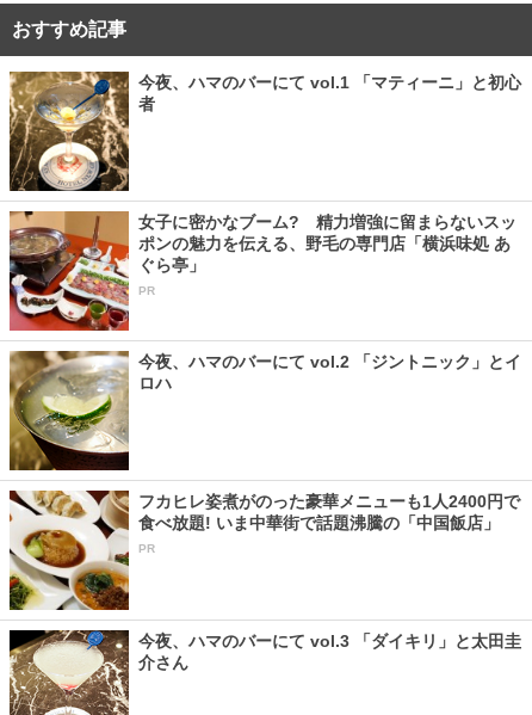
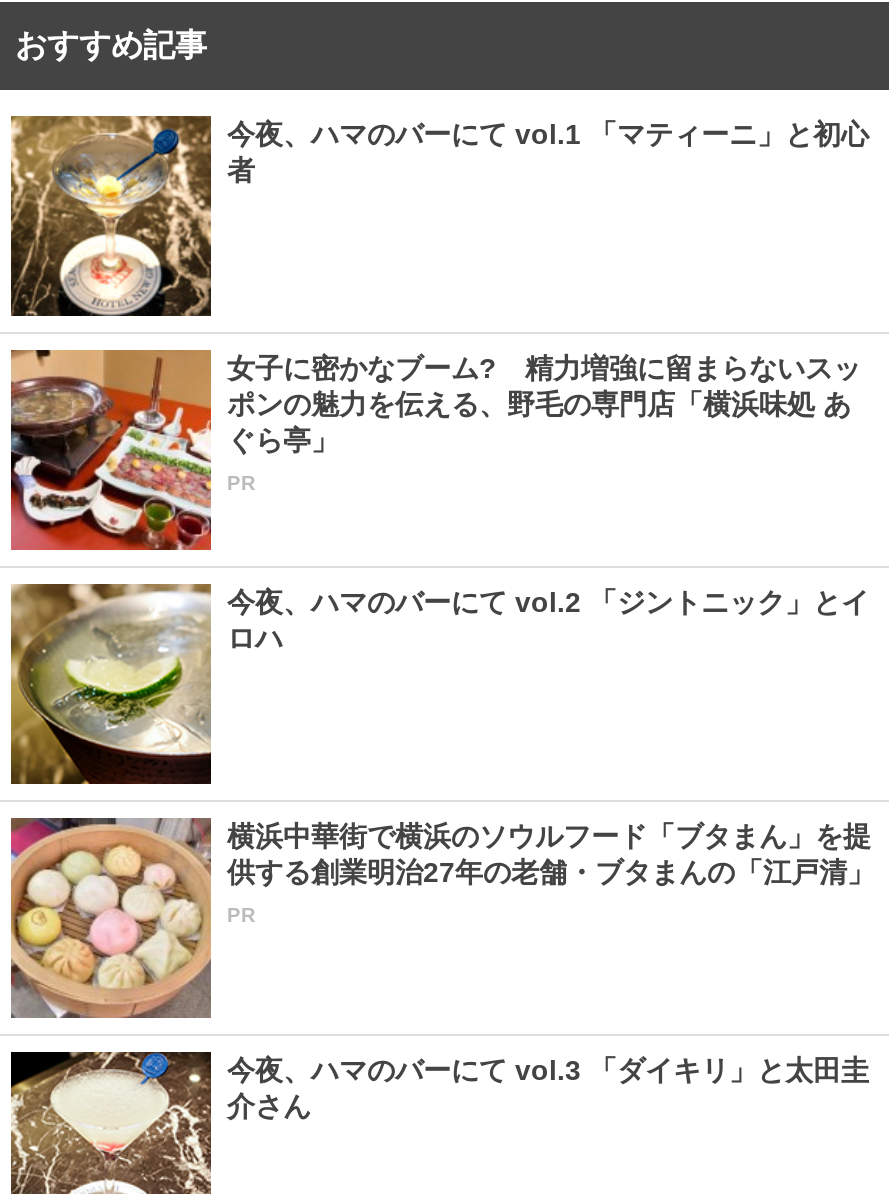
- [image]
- フカヒレ姿煮がのった豪華メニューも1人2400円で
- 食べ放題! いま中華街で話題沸騰の「中国飯店」
+ [image]
+ 横浜中華街で横浜のソウルフード「ブタまん」を提
+ 供する創業明治27年の老舗・ブタまんの「江戸清」
